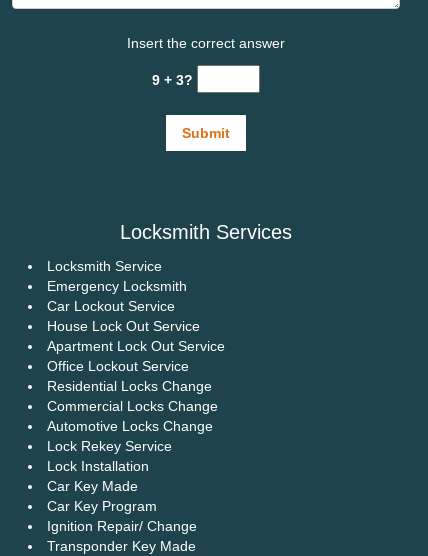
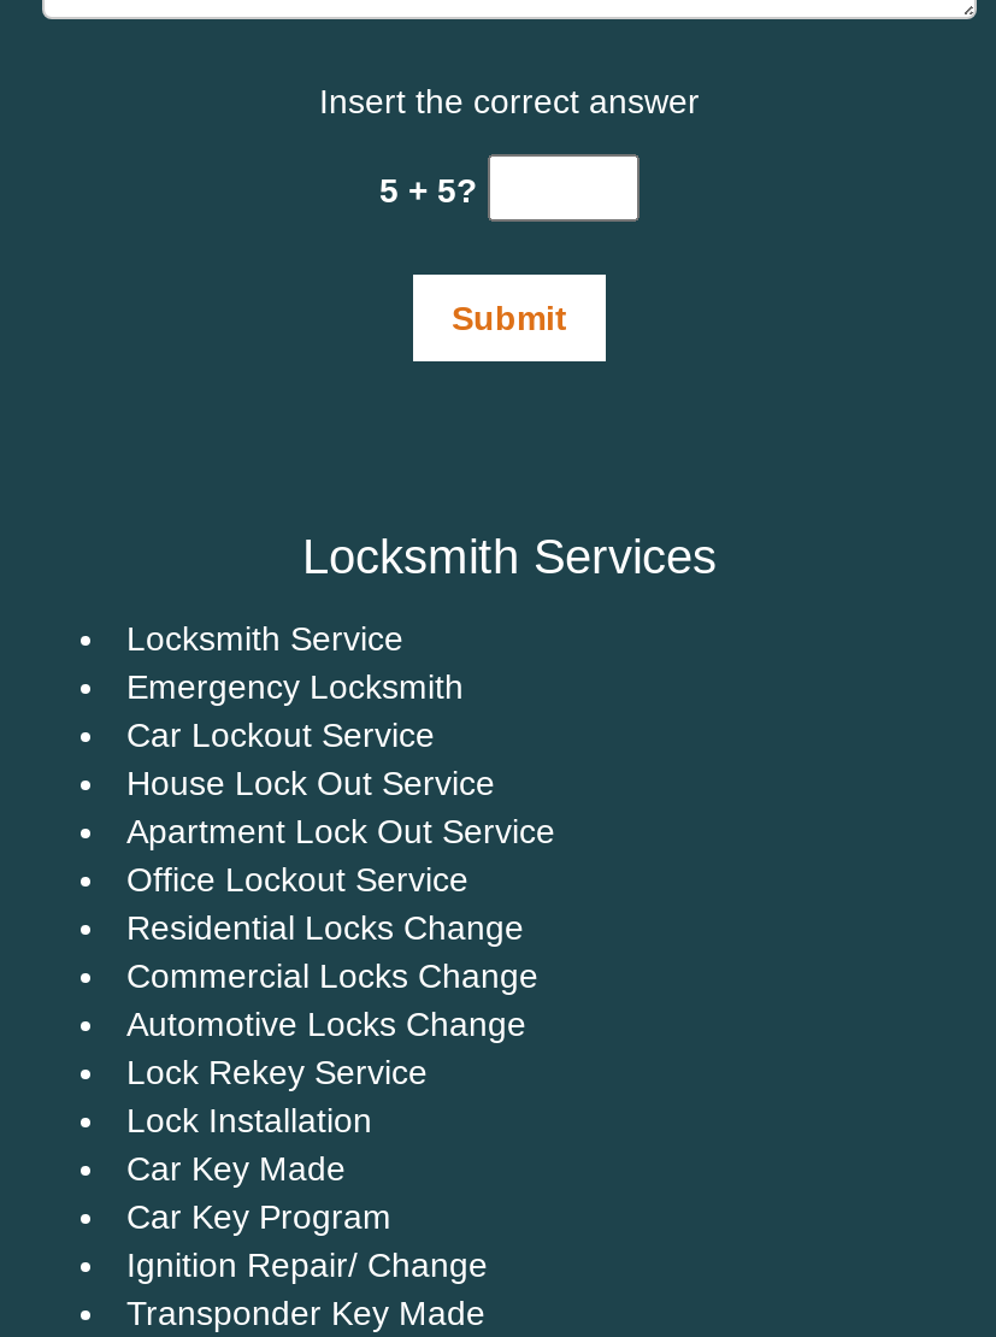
- 9 + 3?
+ 5 + 5?
